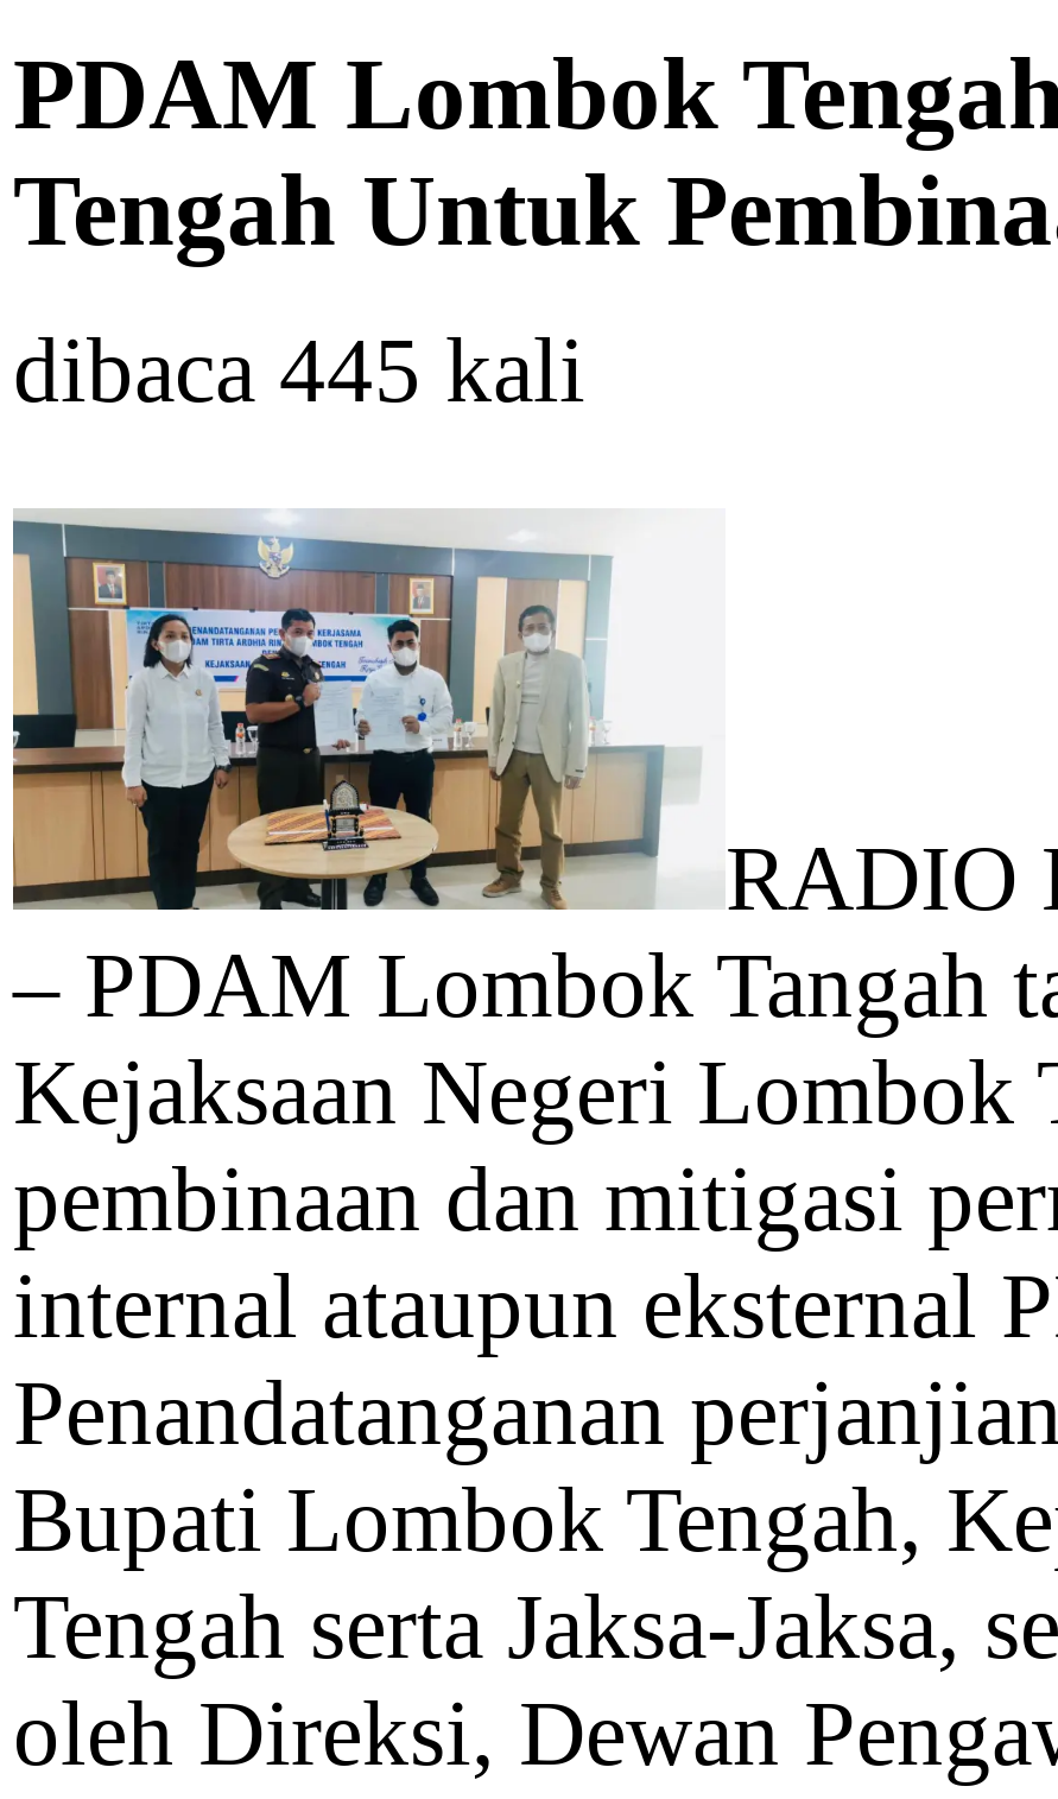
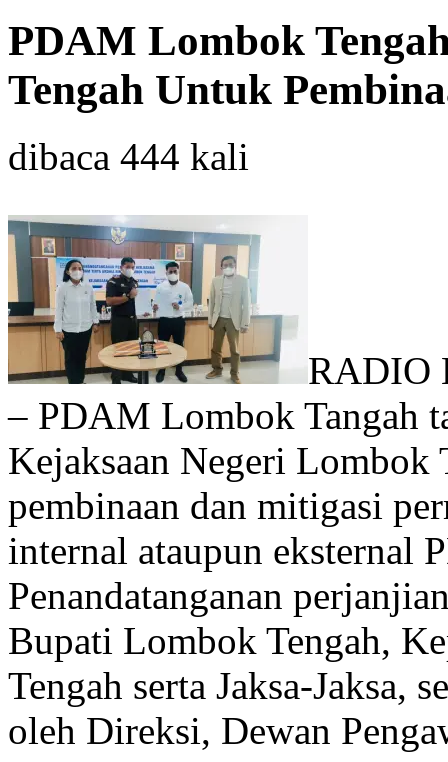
- dibaca 445 kali
+ dibaca 444 kali
